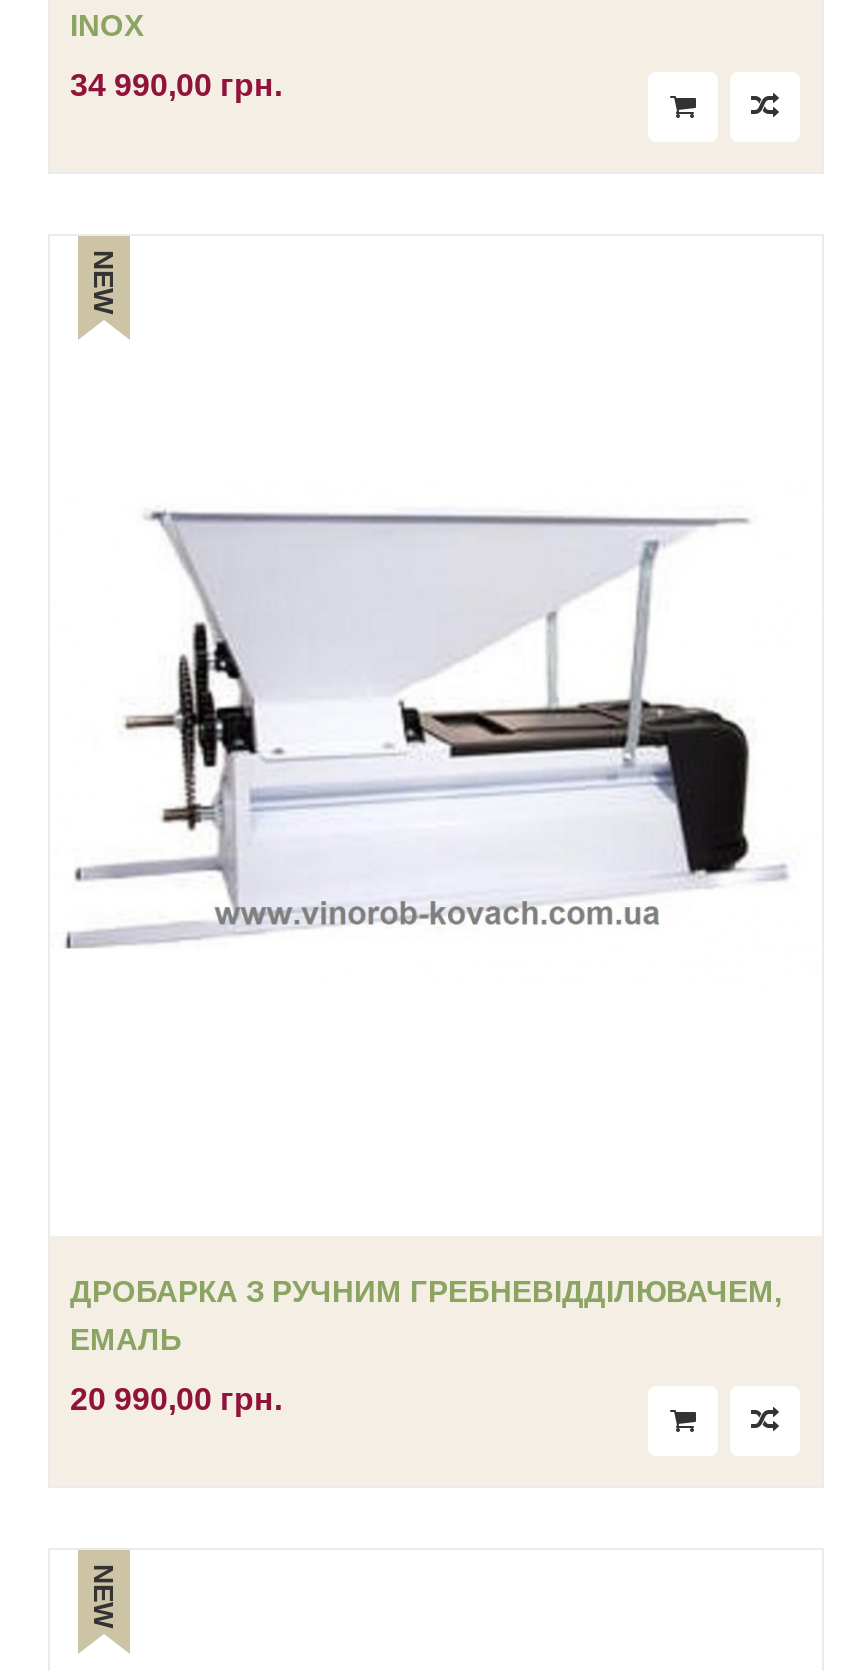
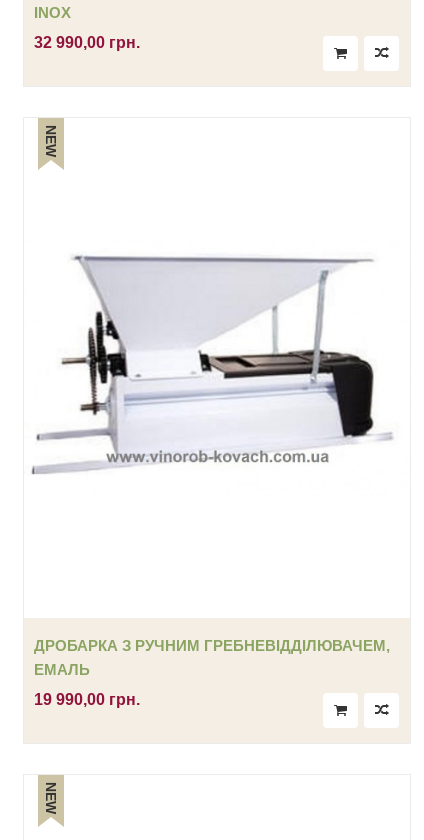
- 34 990,00 грн.
+ 32 990,00 грн.

- 20 990,00 грн.
+ 19 990,00 грн.
